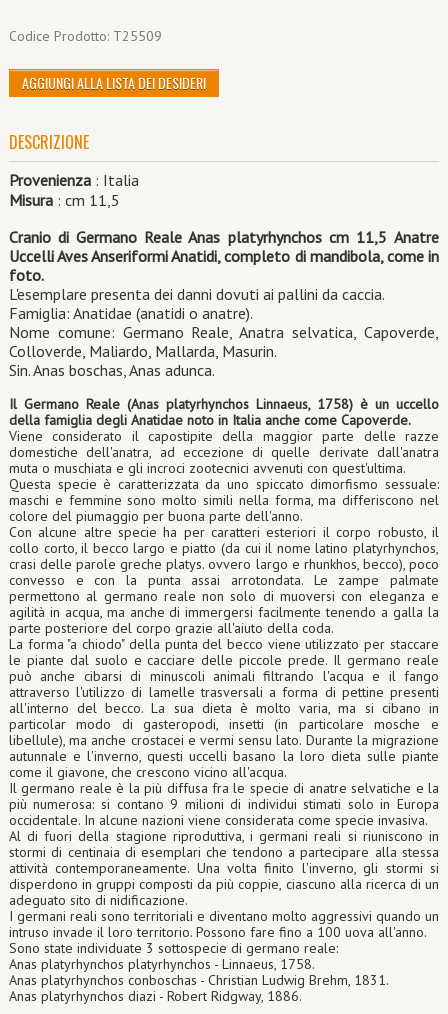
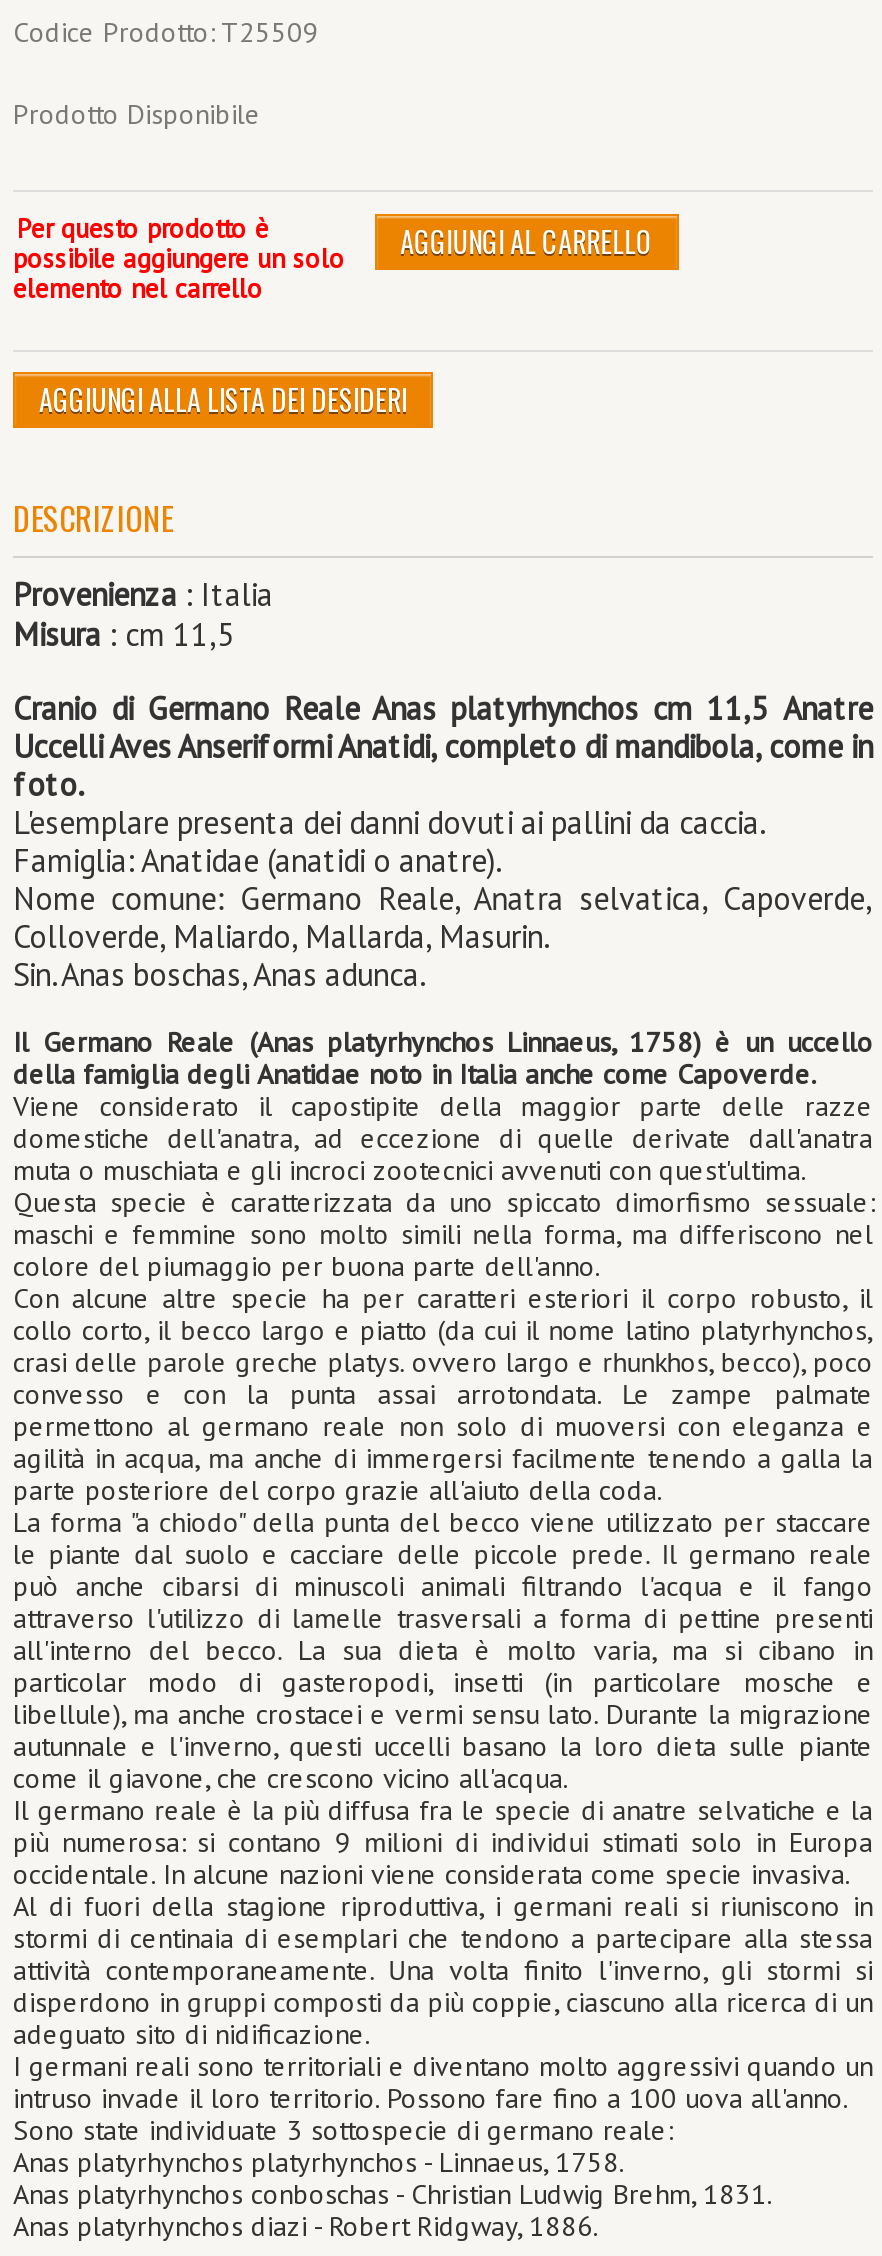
+ Prodotto Disponibile
+ Per questo prodotto è
+ possibile aggiungere un solo
+ elemento nel carrello

+ AGGIUNGI AL CARRELLO
